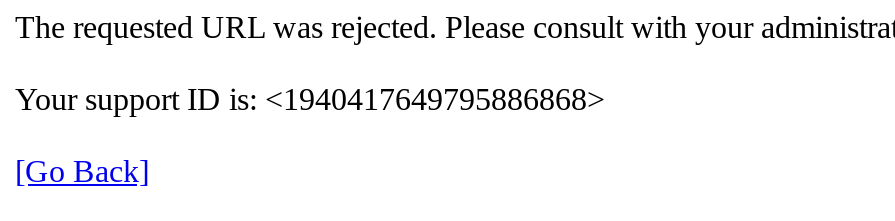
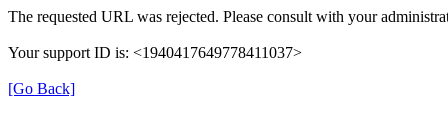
- Your support ID is: <1940417649795886868>
+ Your support ID is: <1940417649778411037>
